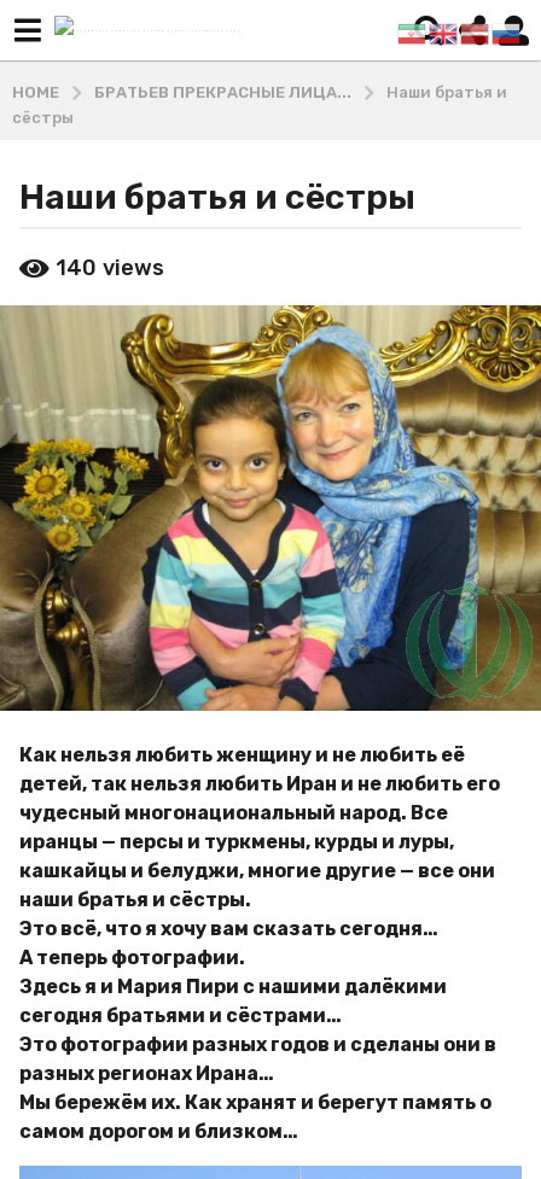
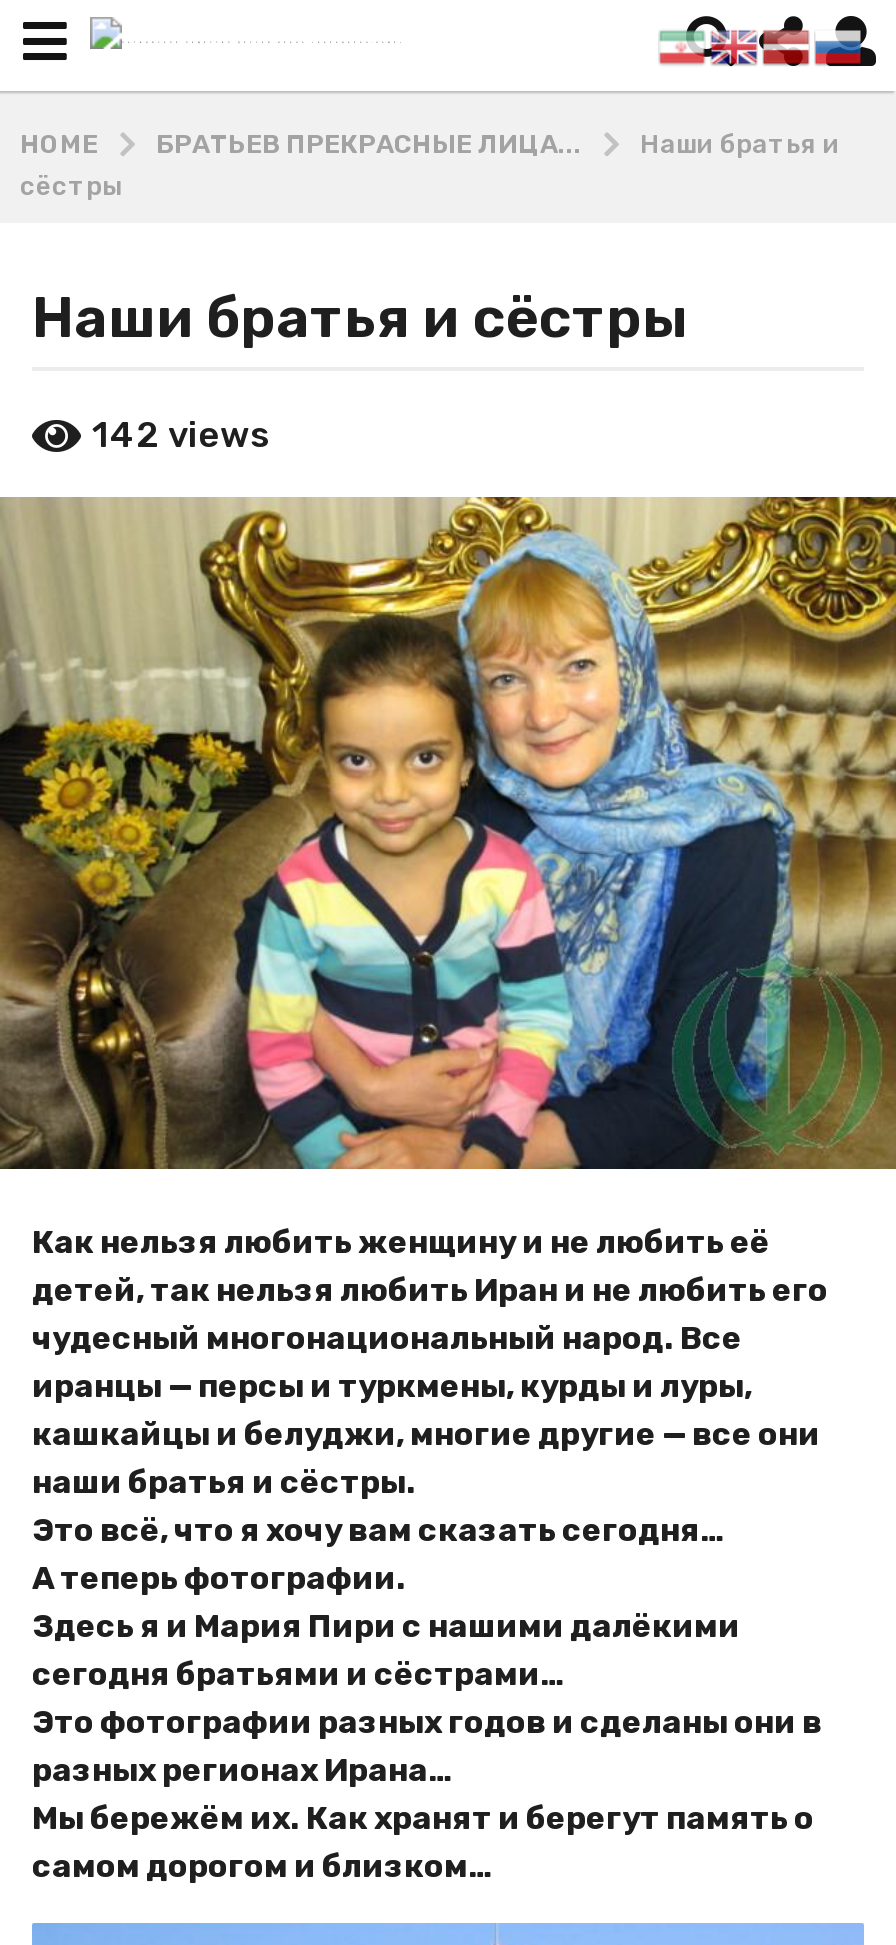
- 140 views
+ 142 views
